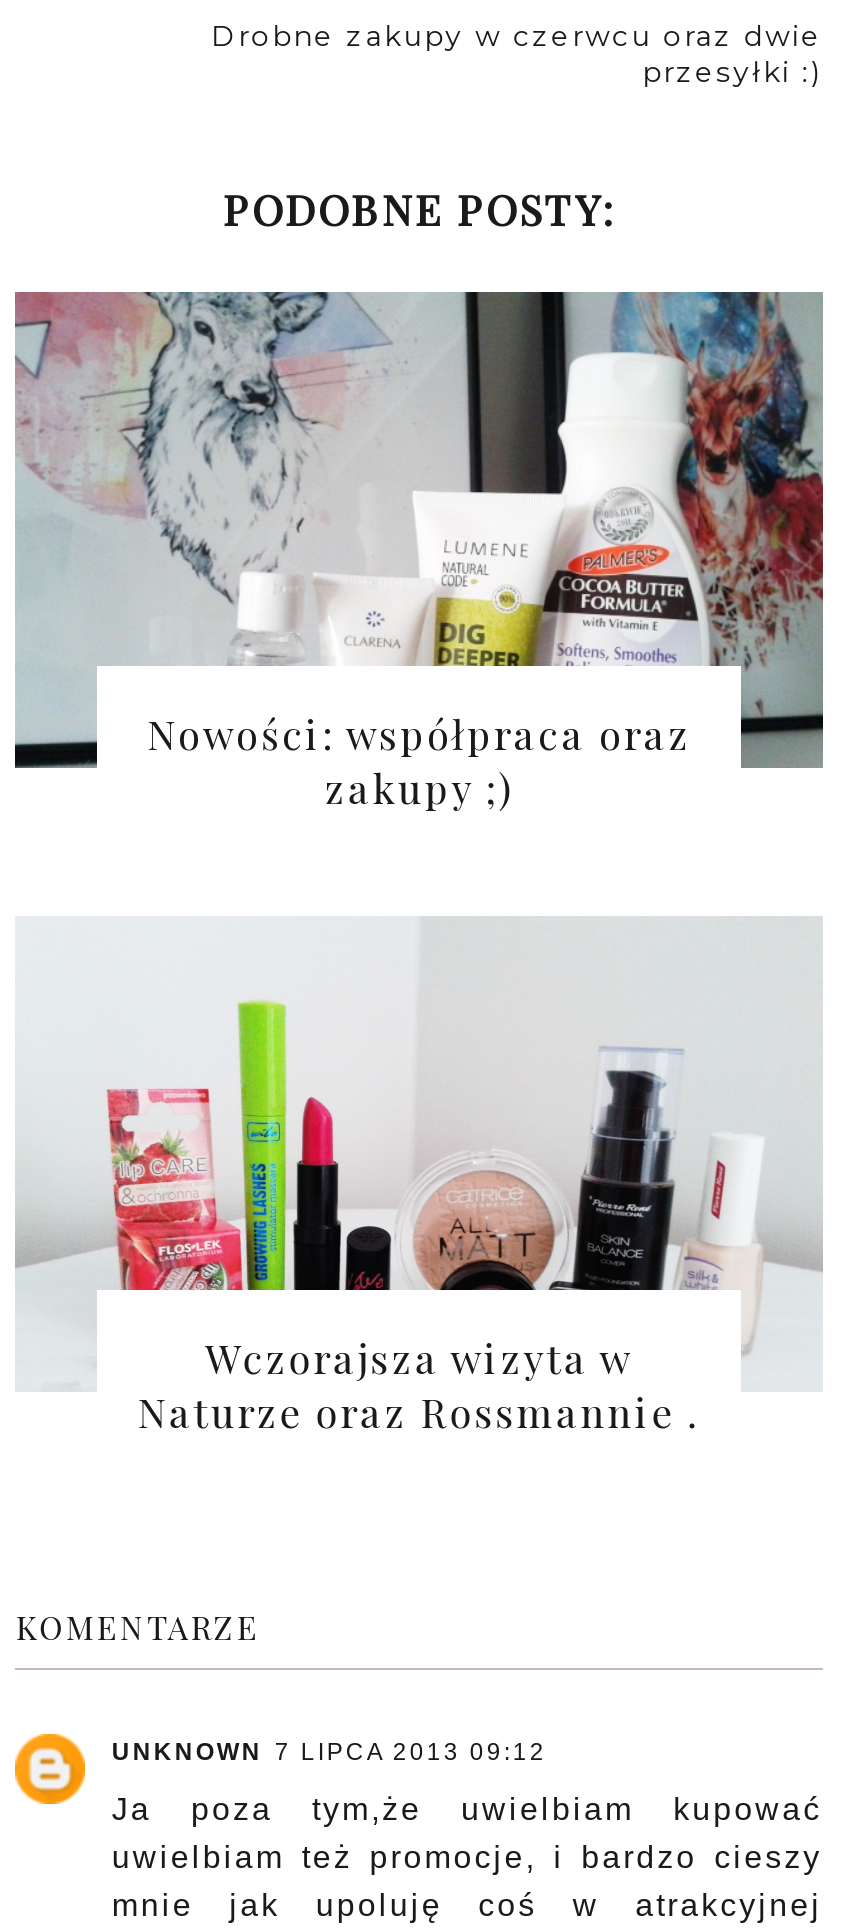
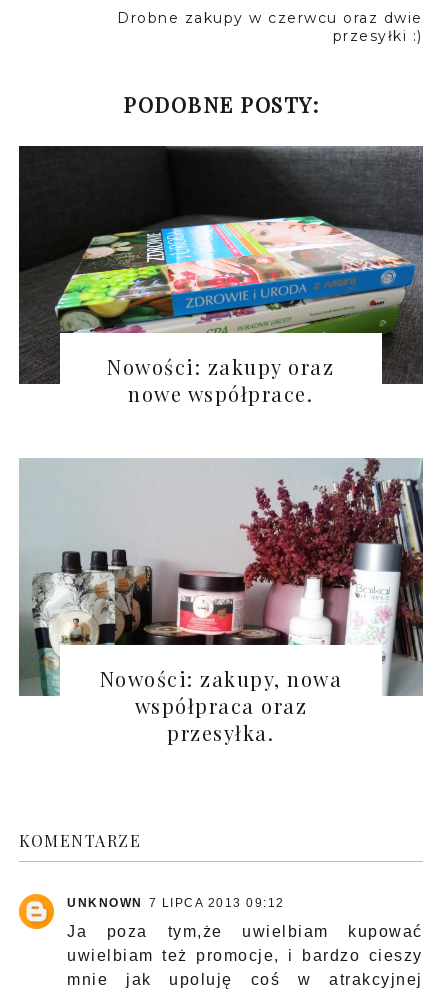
- [image]
- Nowości: współpraca oraz
- zakupy ;)
+ [image]
+ Nowości: zakupy oraz
+ nowe współprace.

- [image]
- Wczorajsza wizyta w
- Naturze oraz Rossmannie .
+ [image]
+ Nowości: zakupy, nowa
+ współpraca oraz
+ przesyłka.
